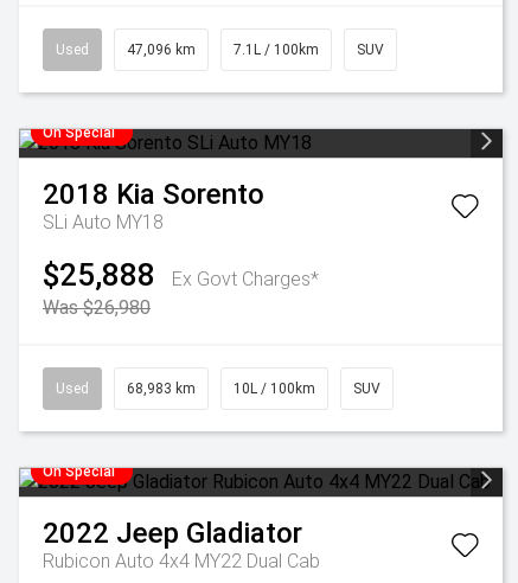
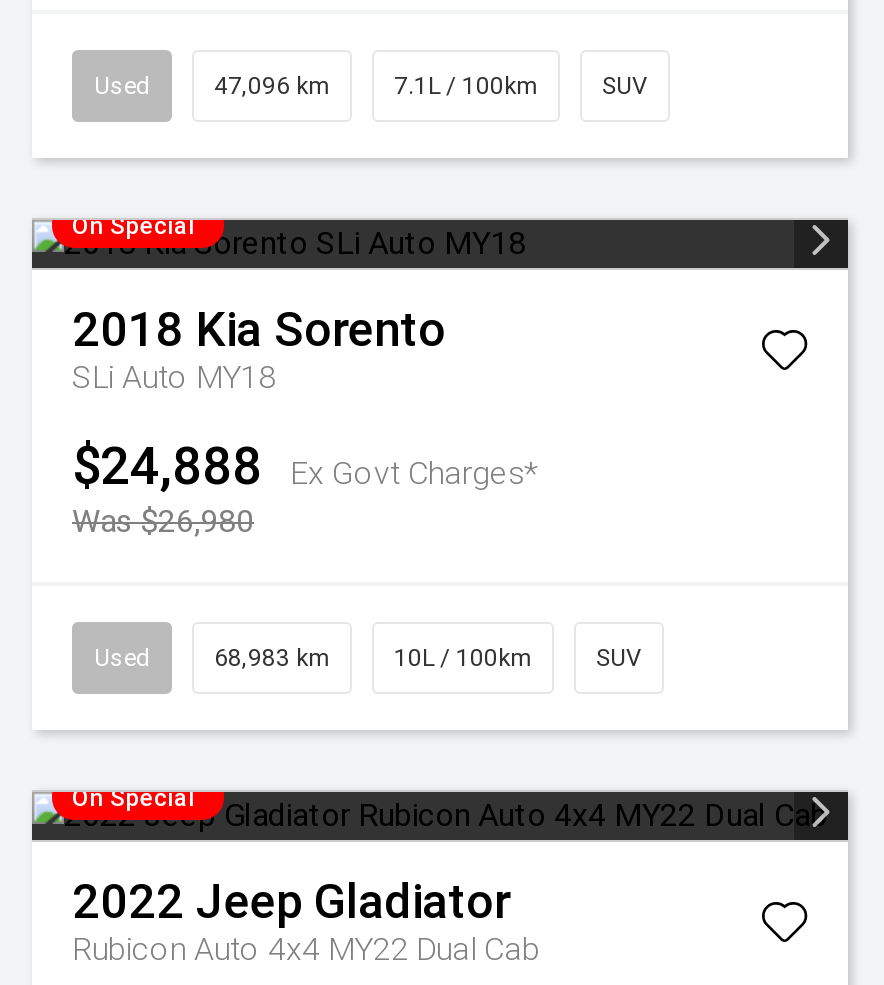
- $25,888 Ex Govt Charges*
+ $24,888 Ex Govt Charges*
